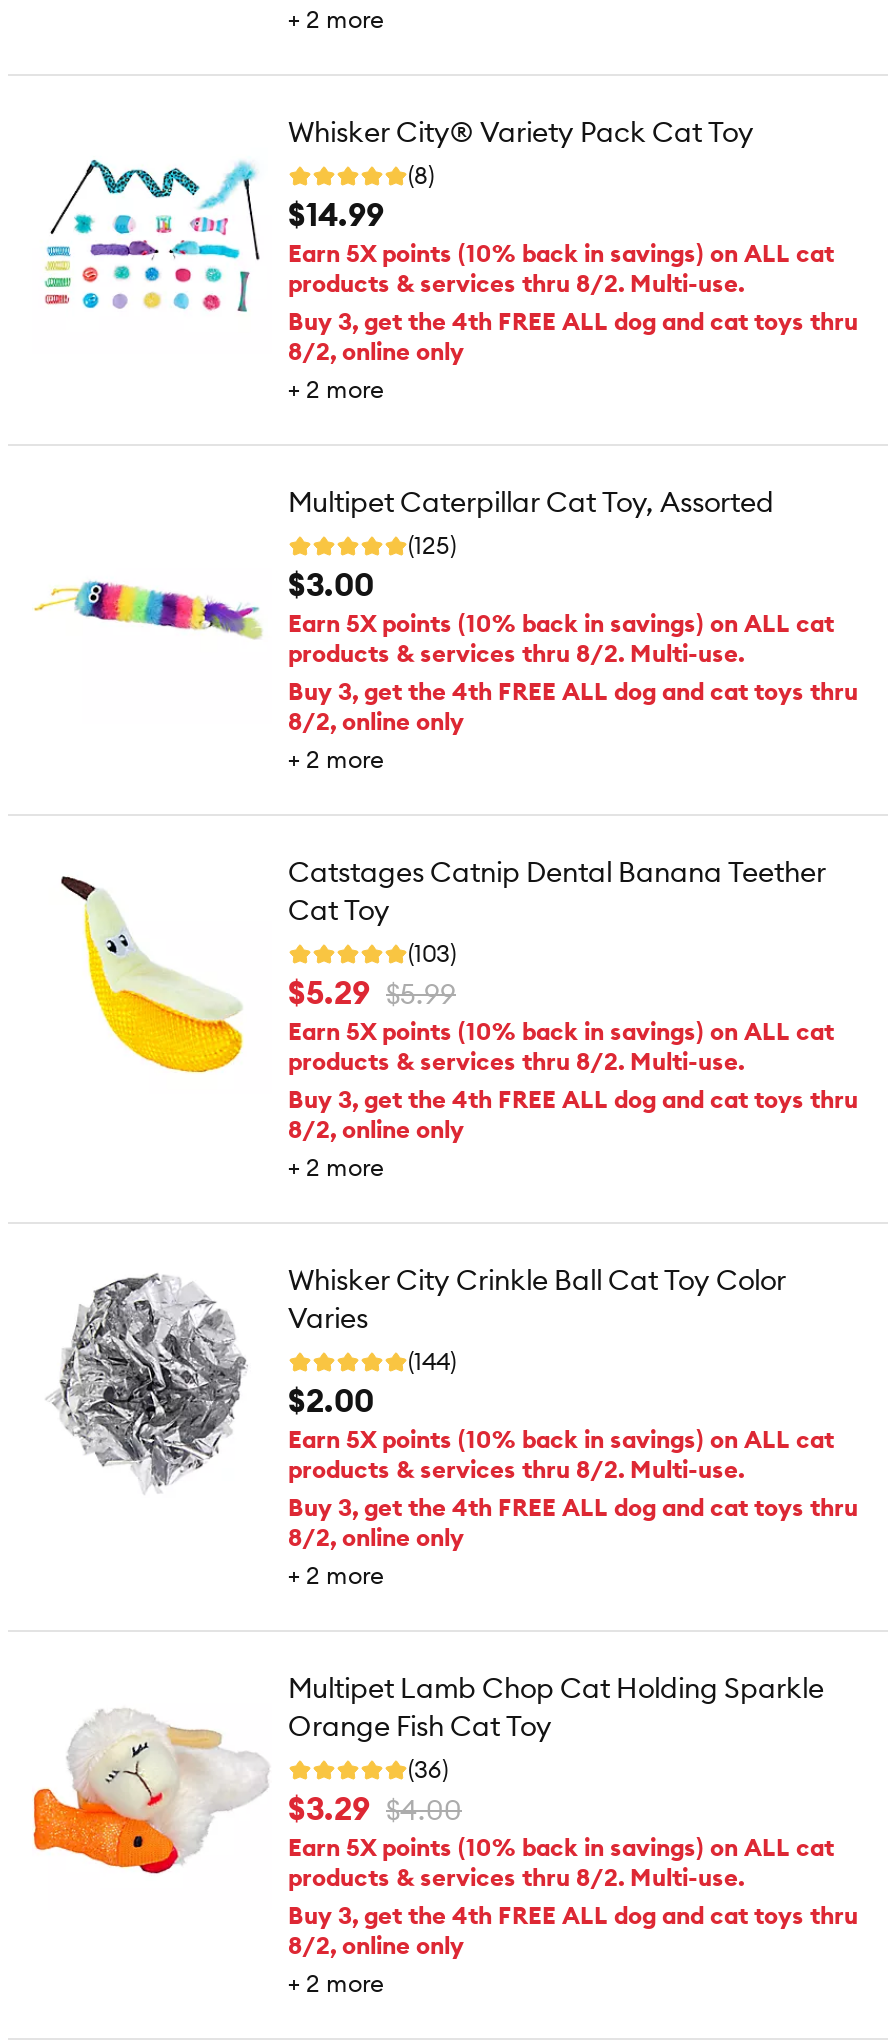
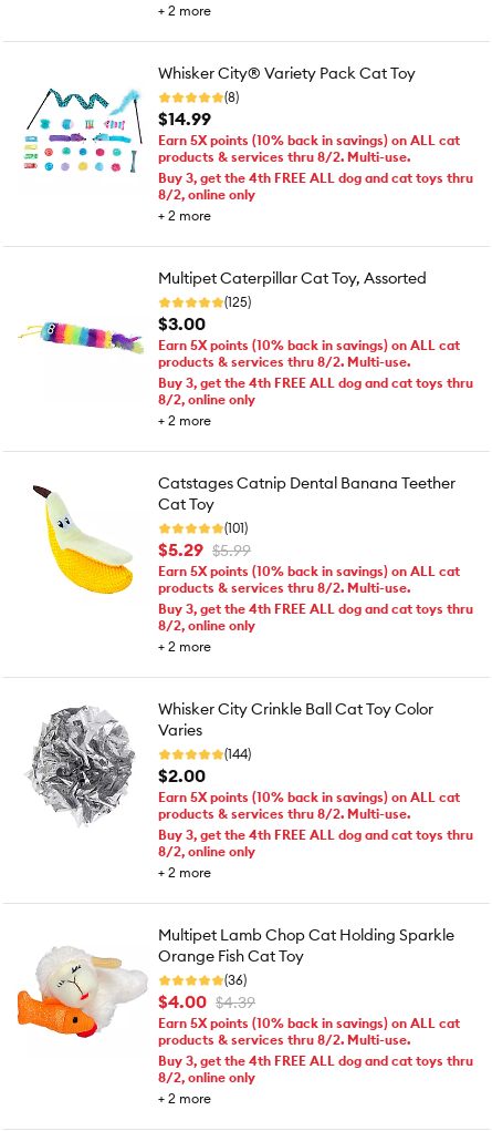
- (103)
+ (101)

- $3.29 $4.00
+ $4.00 $4.39
